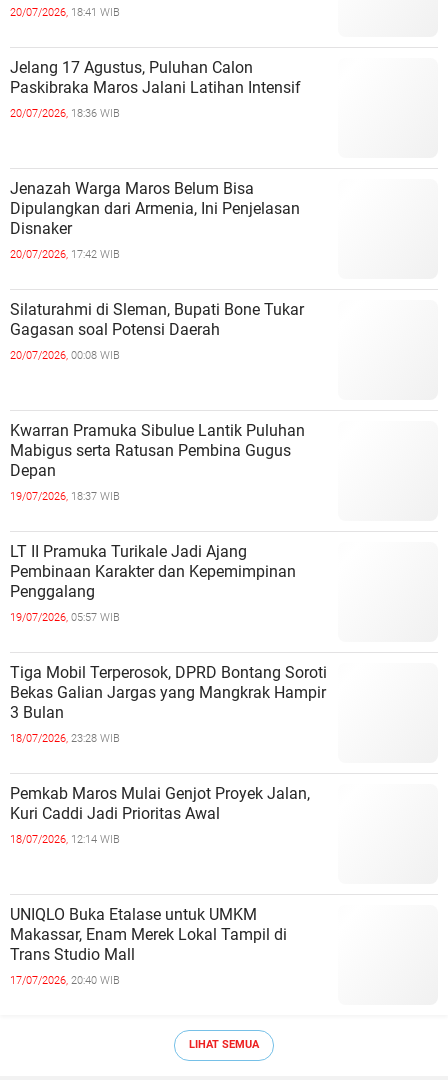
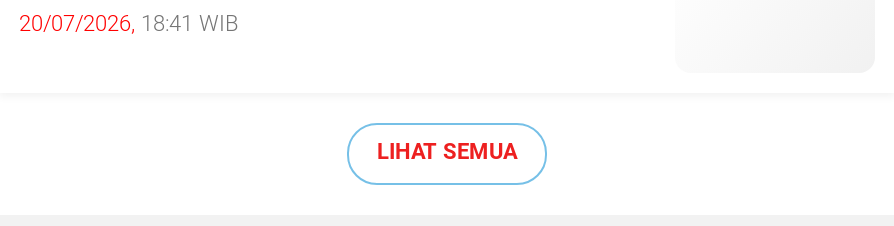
- Jelang 17 Agustus, Puluhan Calon
- Paskibraka Maros Jalani Latihan Intensif
- 20/07/2026, 18:36 WIB

- Jenazah Warga Maros Belum Bisa
- Dipulangkan dari Armenia, Ini Penjelasan
- Disnaker
- 20/07/2026, 17:42 WIB
- Silaturahmi di Sleman, Bupati Bone Tukar
- Gagasan soal Potensi Daerah
- 20/07/2026, 00:08 WIB

- Kwarran Pramuka Sibulue Lantik Puluhan
- Mabigus serta Ratusan Pembina Gugus
- Depan
- 19/07/2026, 18:37 WIB
- LT II Pramuka Turikale Jadi Ajang
- Pembinaan Karakter dan Kepemimpinan
- Penggalang
- 19/07/2026, 05:57 WIB
- Tiga Mobil Terperosok, DPRD Bontang Soroti
- Bekas Galian Jargas yang Mangkrak Hampir
- 3 Bulan
- 18/07/2026, 23:28 WIB
- Pemkab Maros Mulai Genjot Proyek Jalan,
- Kuri Caddi Jadi Prioritas Awal
- 18/07/2026, 12:14 WIB

- UNIQLO Buka Etalase untuk UMKM
- Makassar, Enam Merek Lokal Tampil di
- Trans Studio Mall
- 17/07/2026, 20:40 WIB
